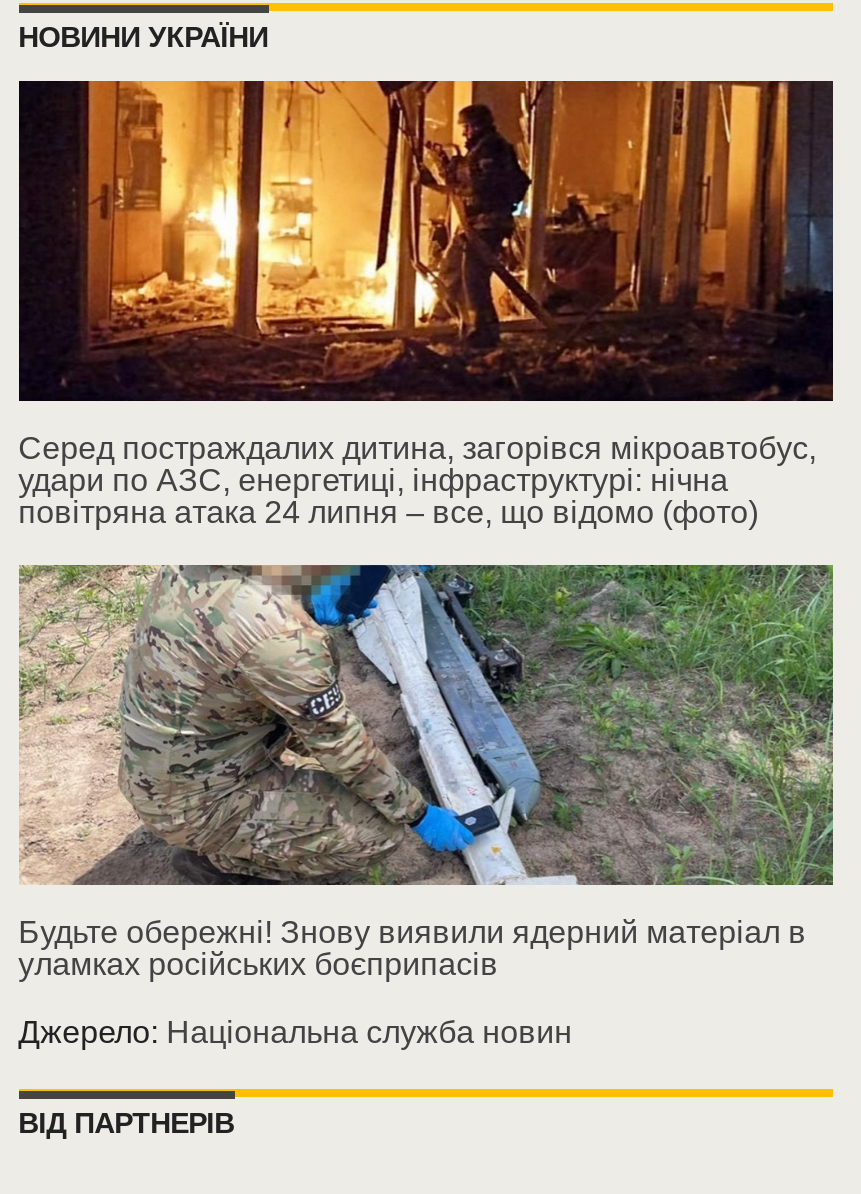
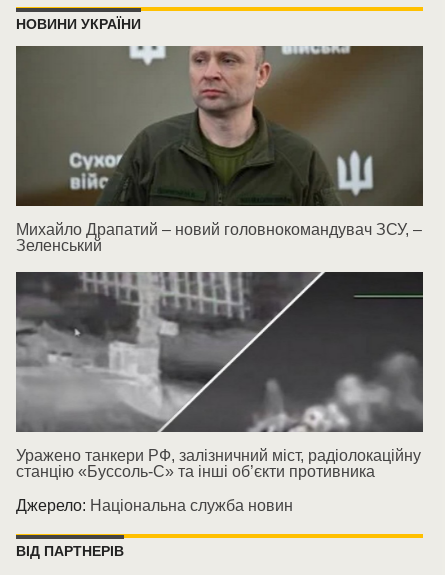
- [image]
- Серед постраждалих дитина, загорівся мікроавтобус,
- удари по АЗС, енергетиці, інфраструктурі: нічна
- повітряна атака 24 липня – все, що відомо (фото)
+ [image]
+ Михайло Драпатий – новий головнокомандувач ЗСУ, –
+ Зеленський

- [image]
- Будьте обережні! Знову виявили ядерний матеріал в
- уламках російських боєприпасів
+ [image]
+ Уражено танкери РФ, залізничний міст, радіолокаційну
+ станцію «Буссоль-С» та інші об’єкти противника
